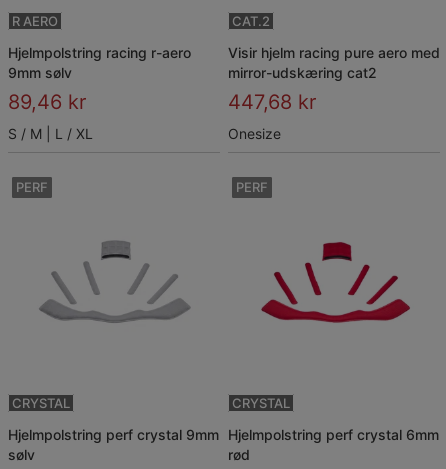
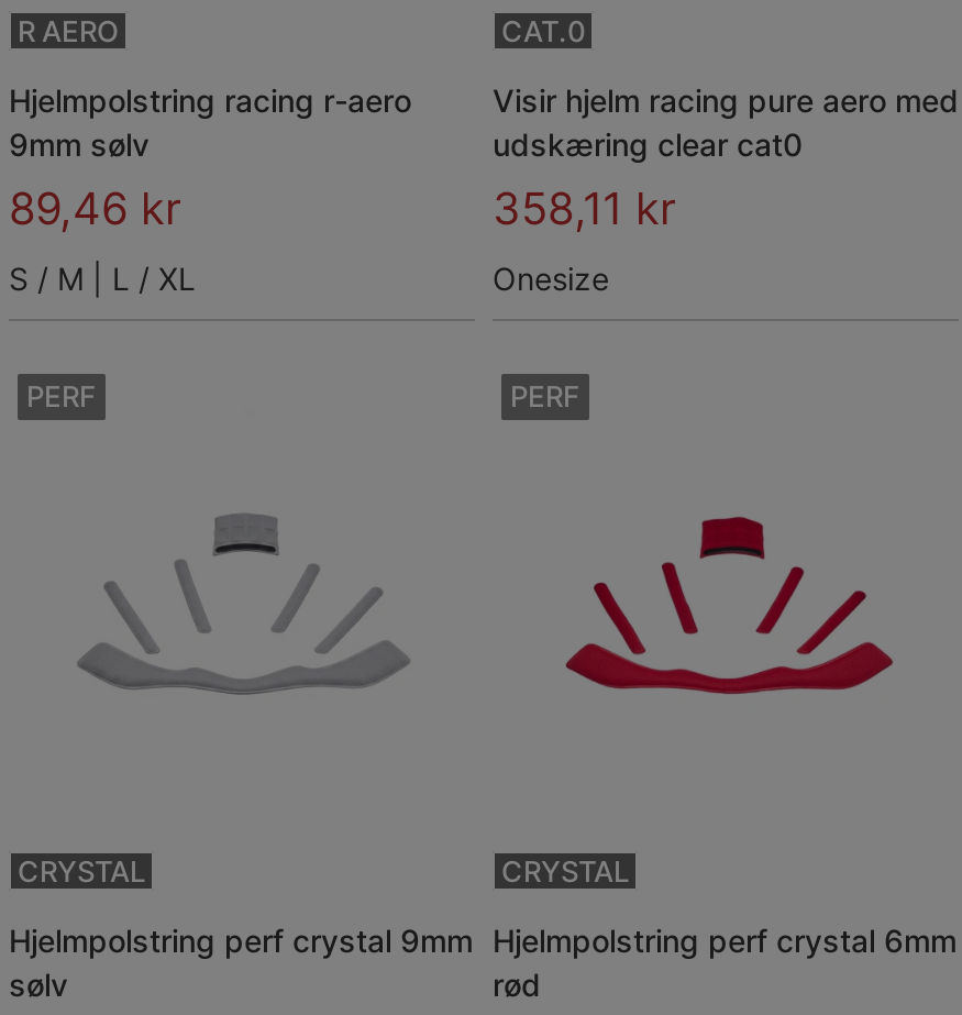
- CAT.2
+ CAT.0

- mirror-udskæring cat2
- 447,68 kr
+ udskæring clear cat0
+ 358,11 kr
